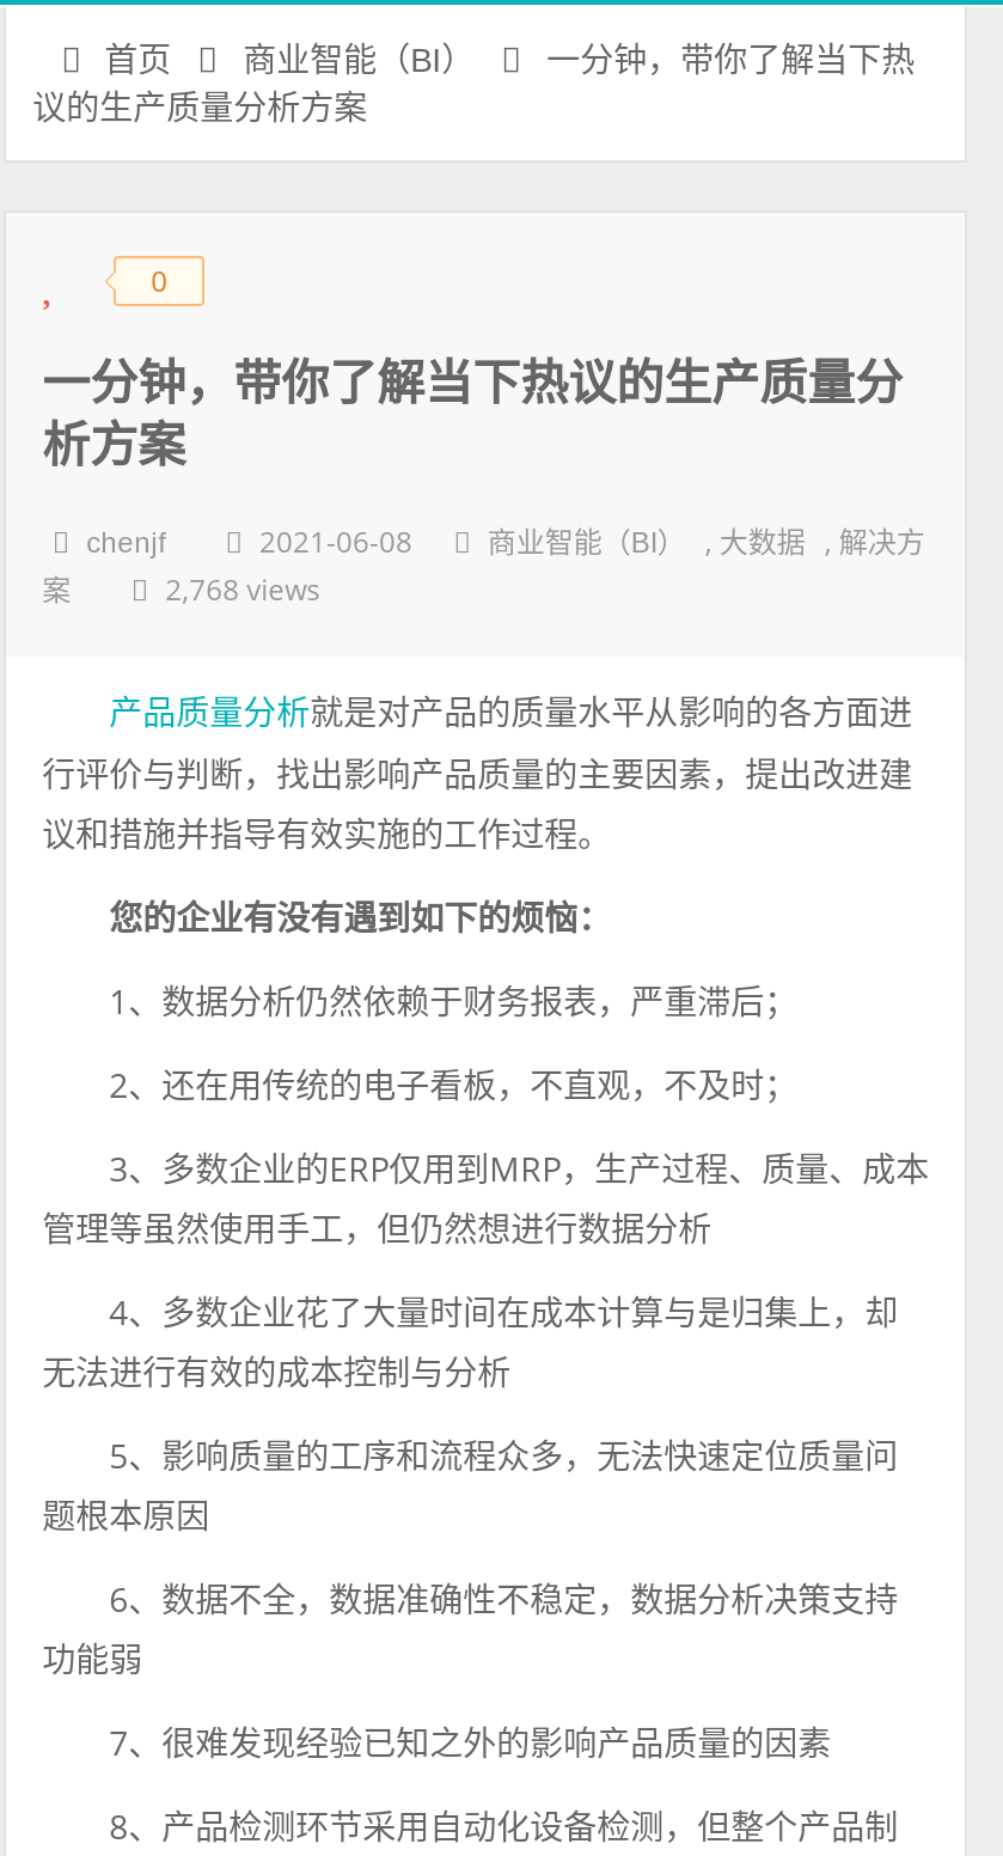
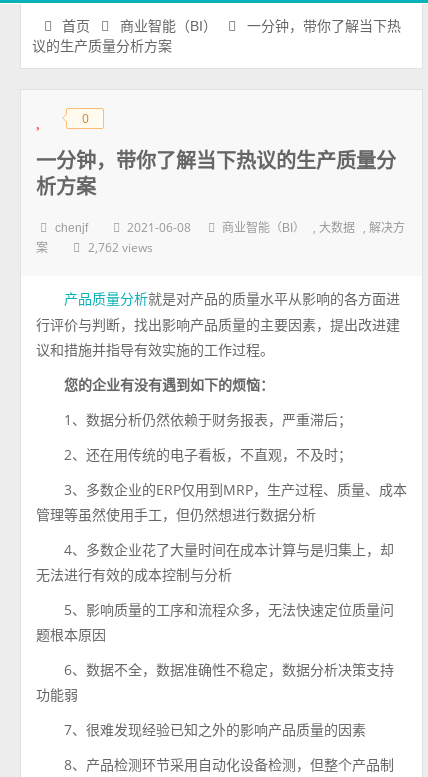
- 2,768 views
+ 2,762 views
